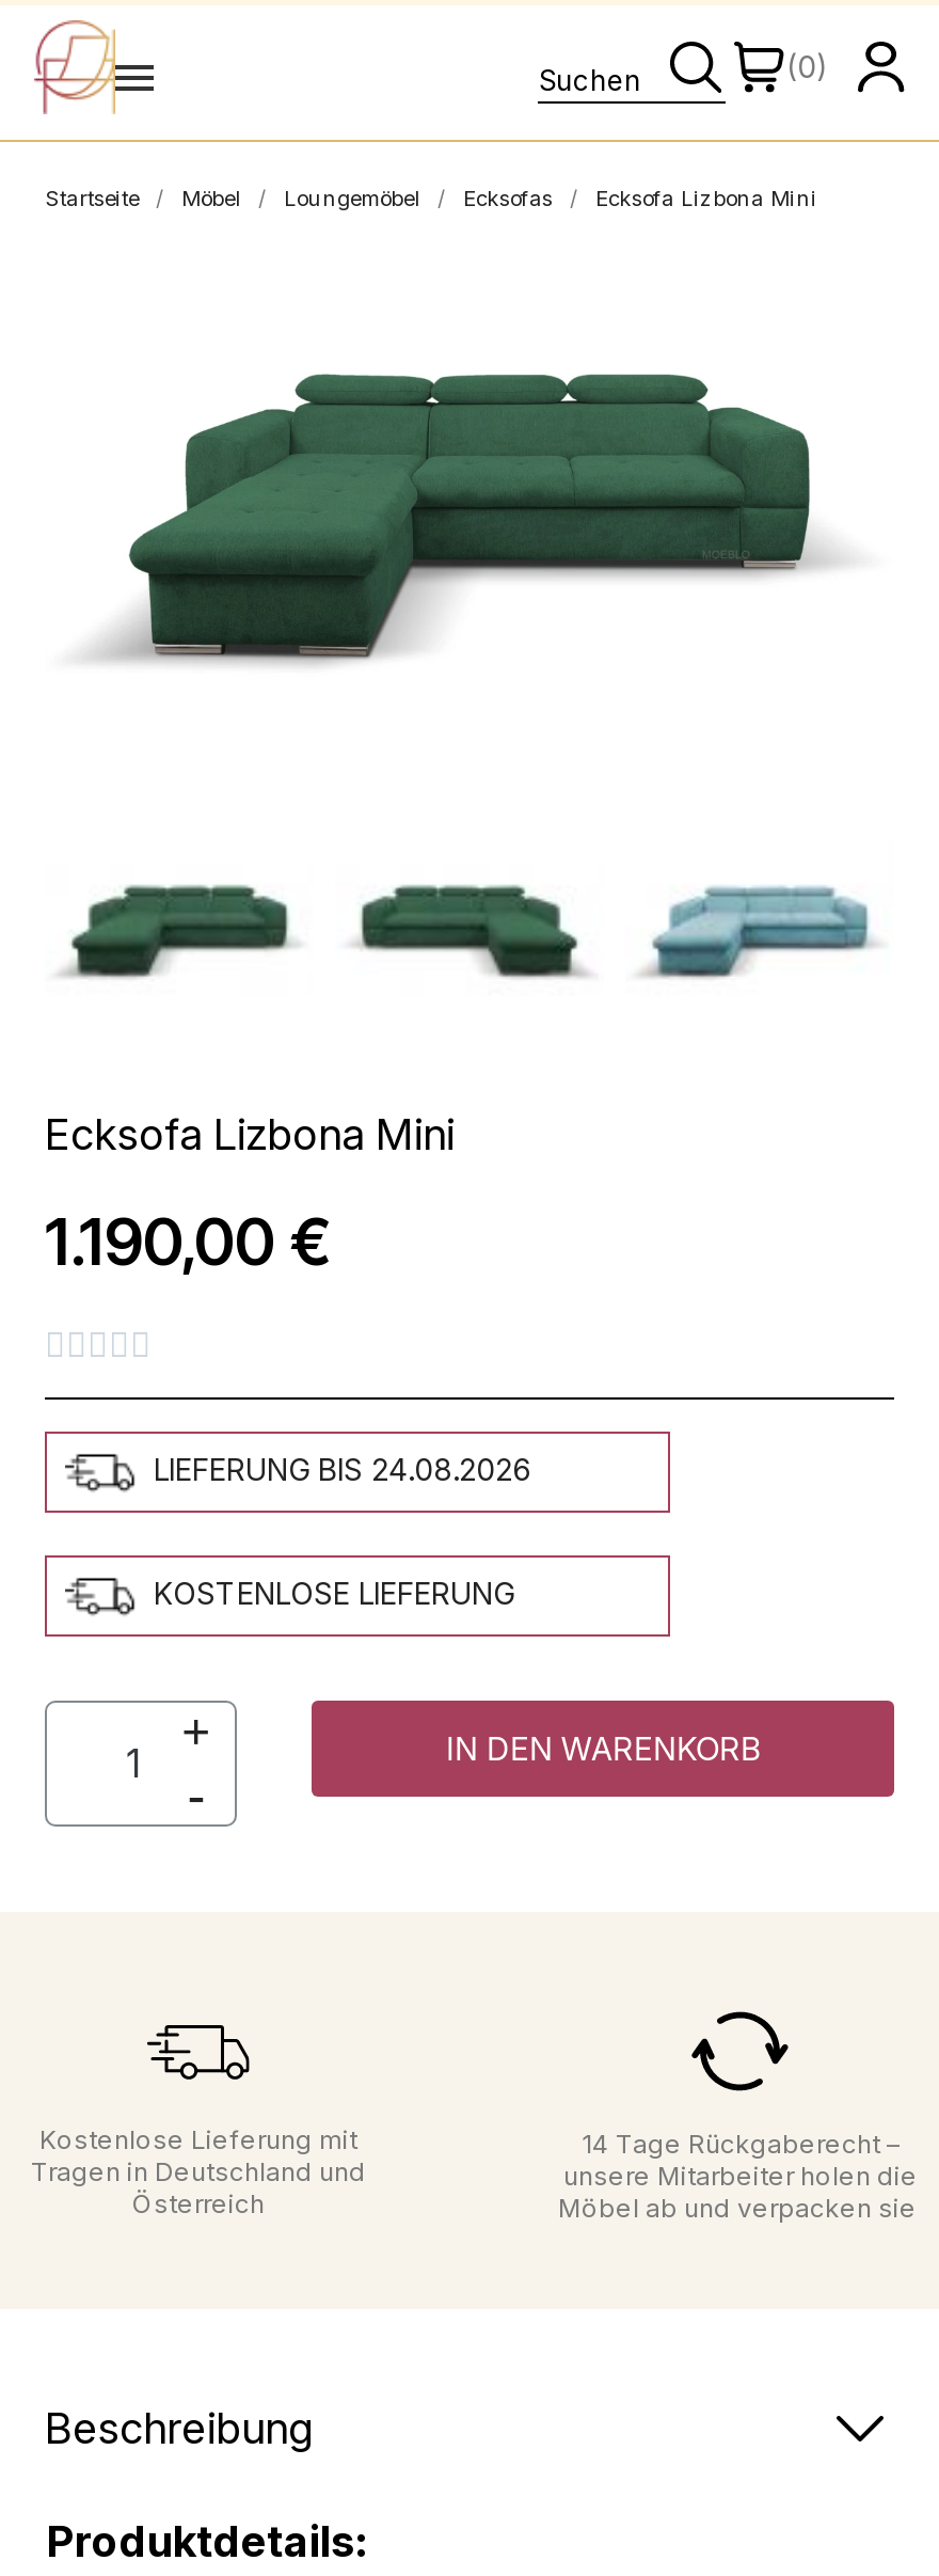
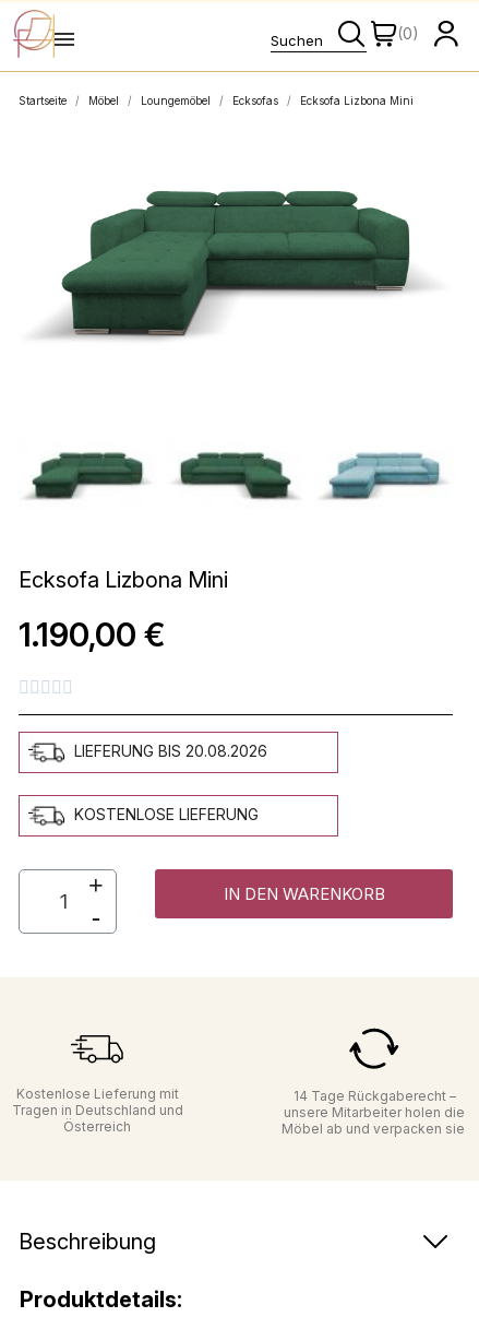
- LIEFERUNG BIS 24.08.2026
+ LIEFERUNG BIS 20.08.2026
